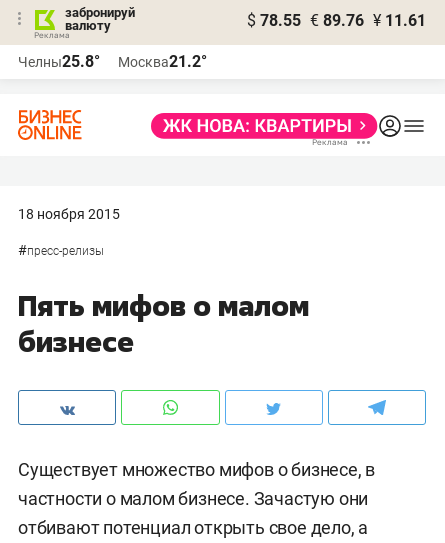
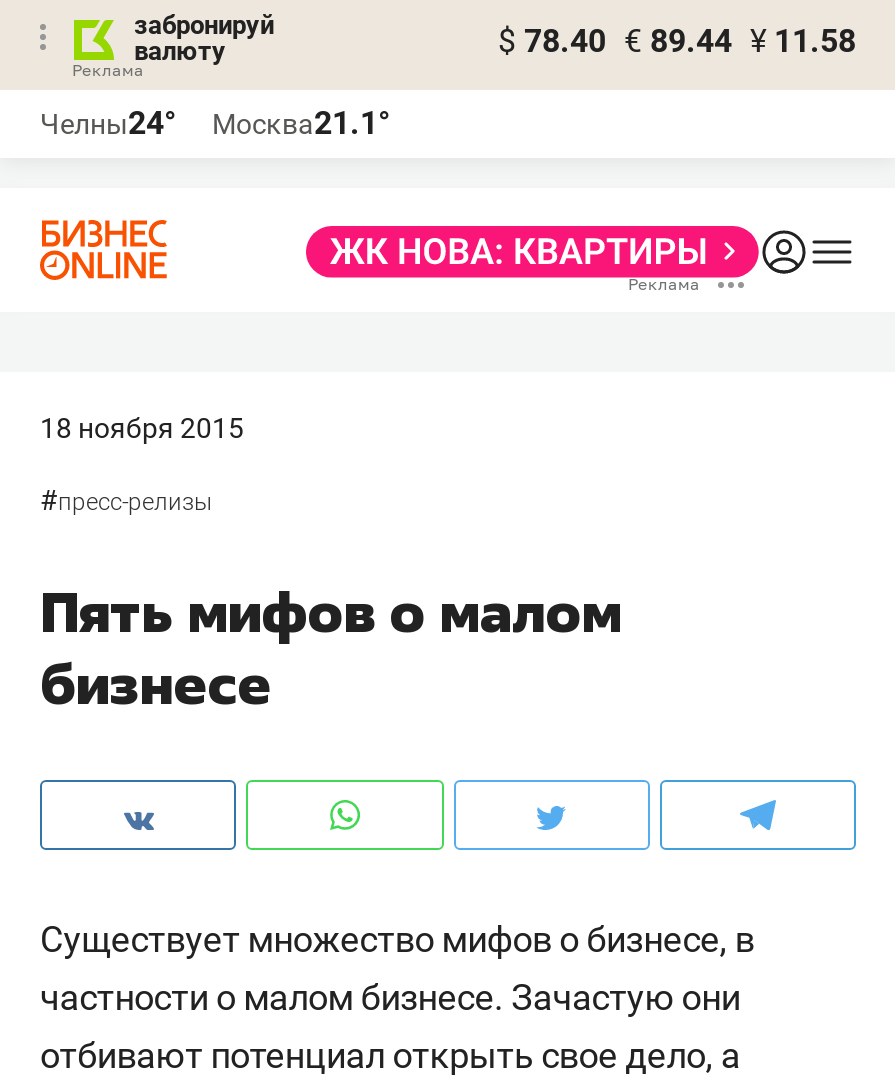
- $ 78.55 € 89.76 ¥ 11.61
+ $ 78.40 € 89.44 ¥ 11.58

- Челны25.8°
+ Челны24°

- Москва21.2°
+ Москва21.1°
